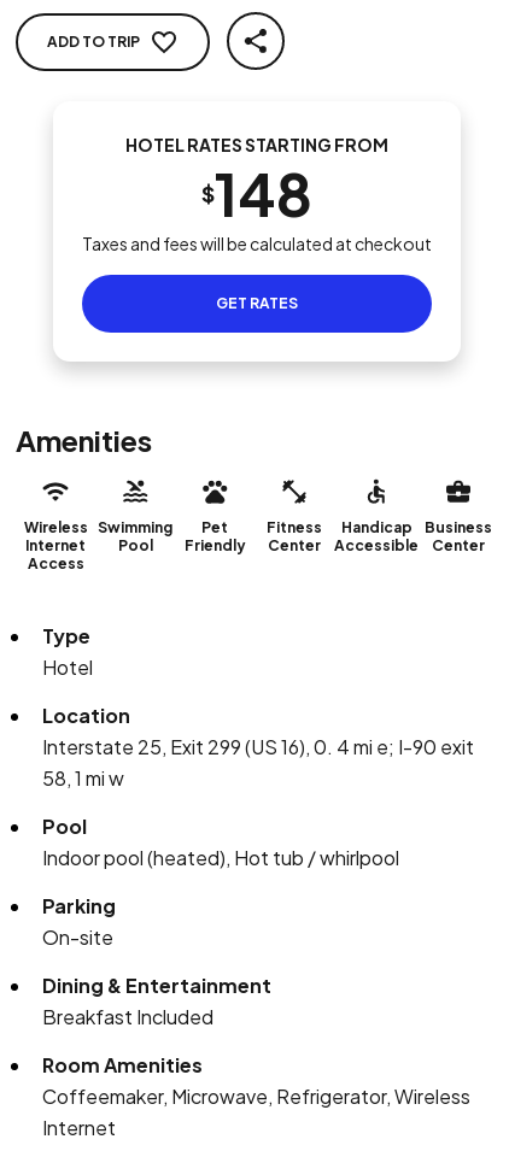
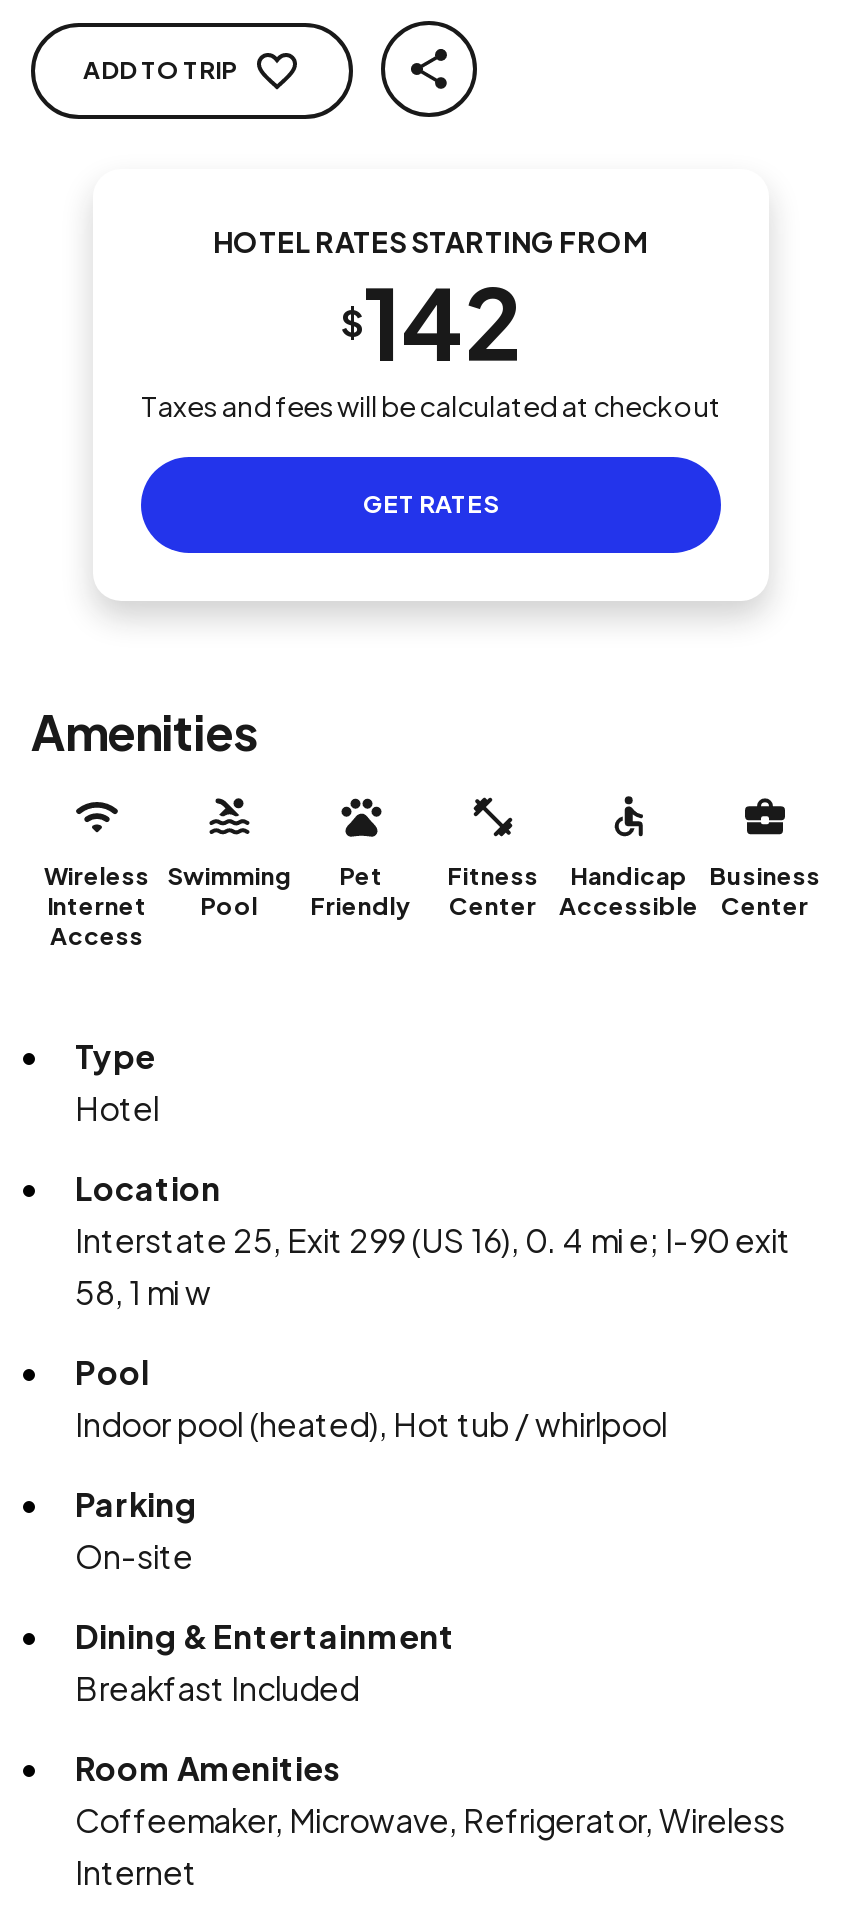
- $148
+ $142
